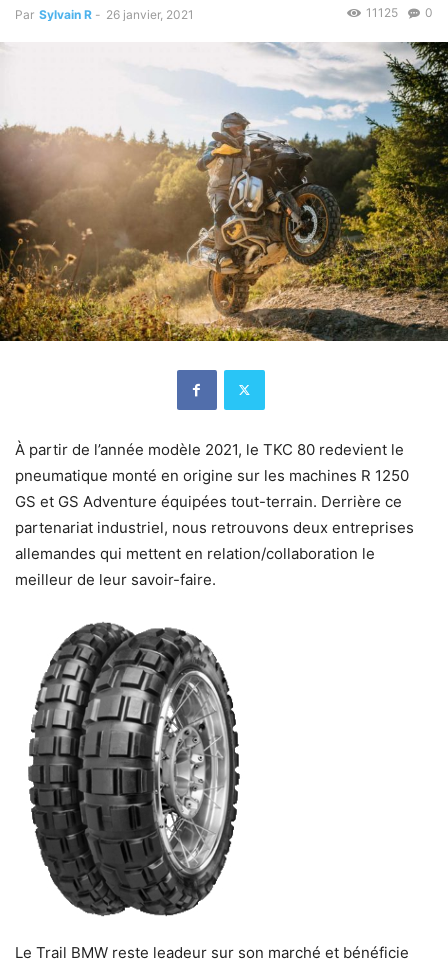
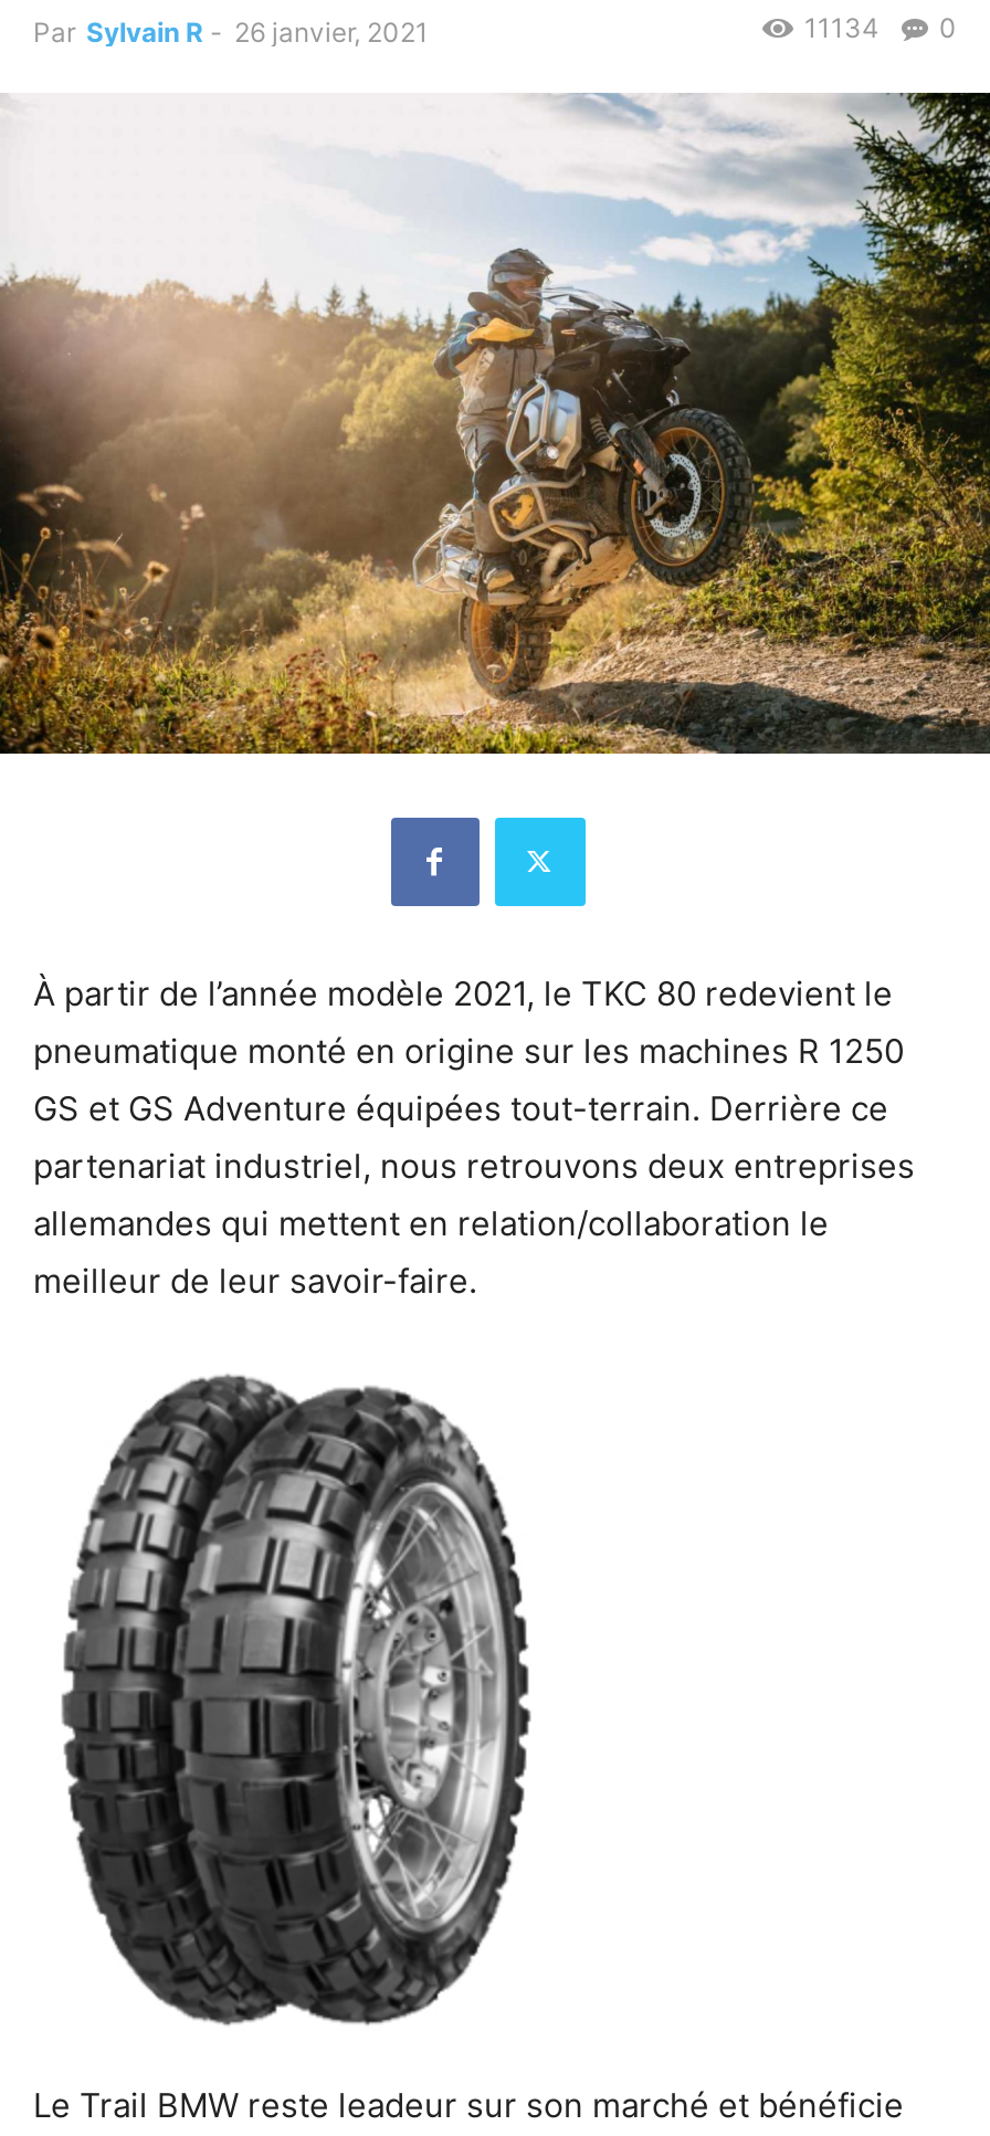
- 11125 0
+ 11134 0
